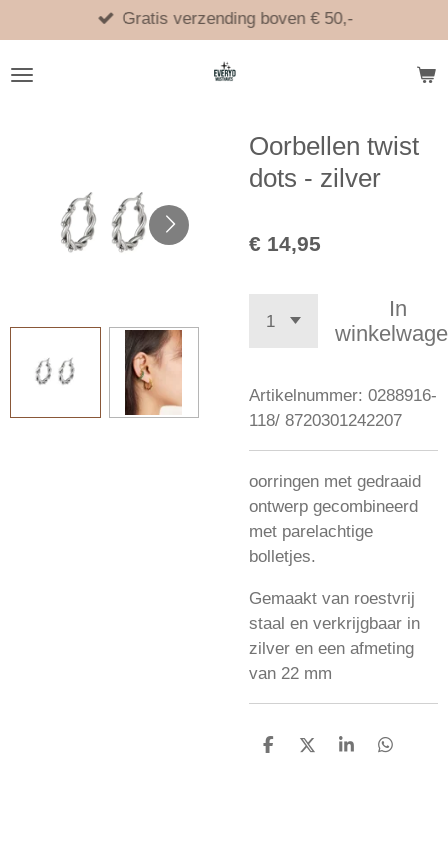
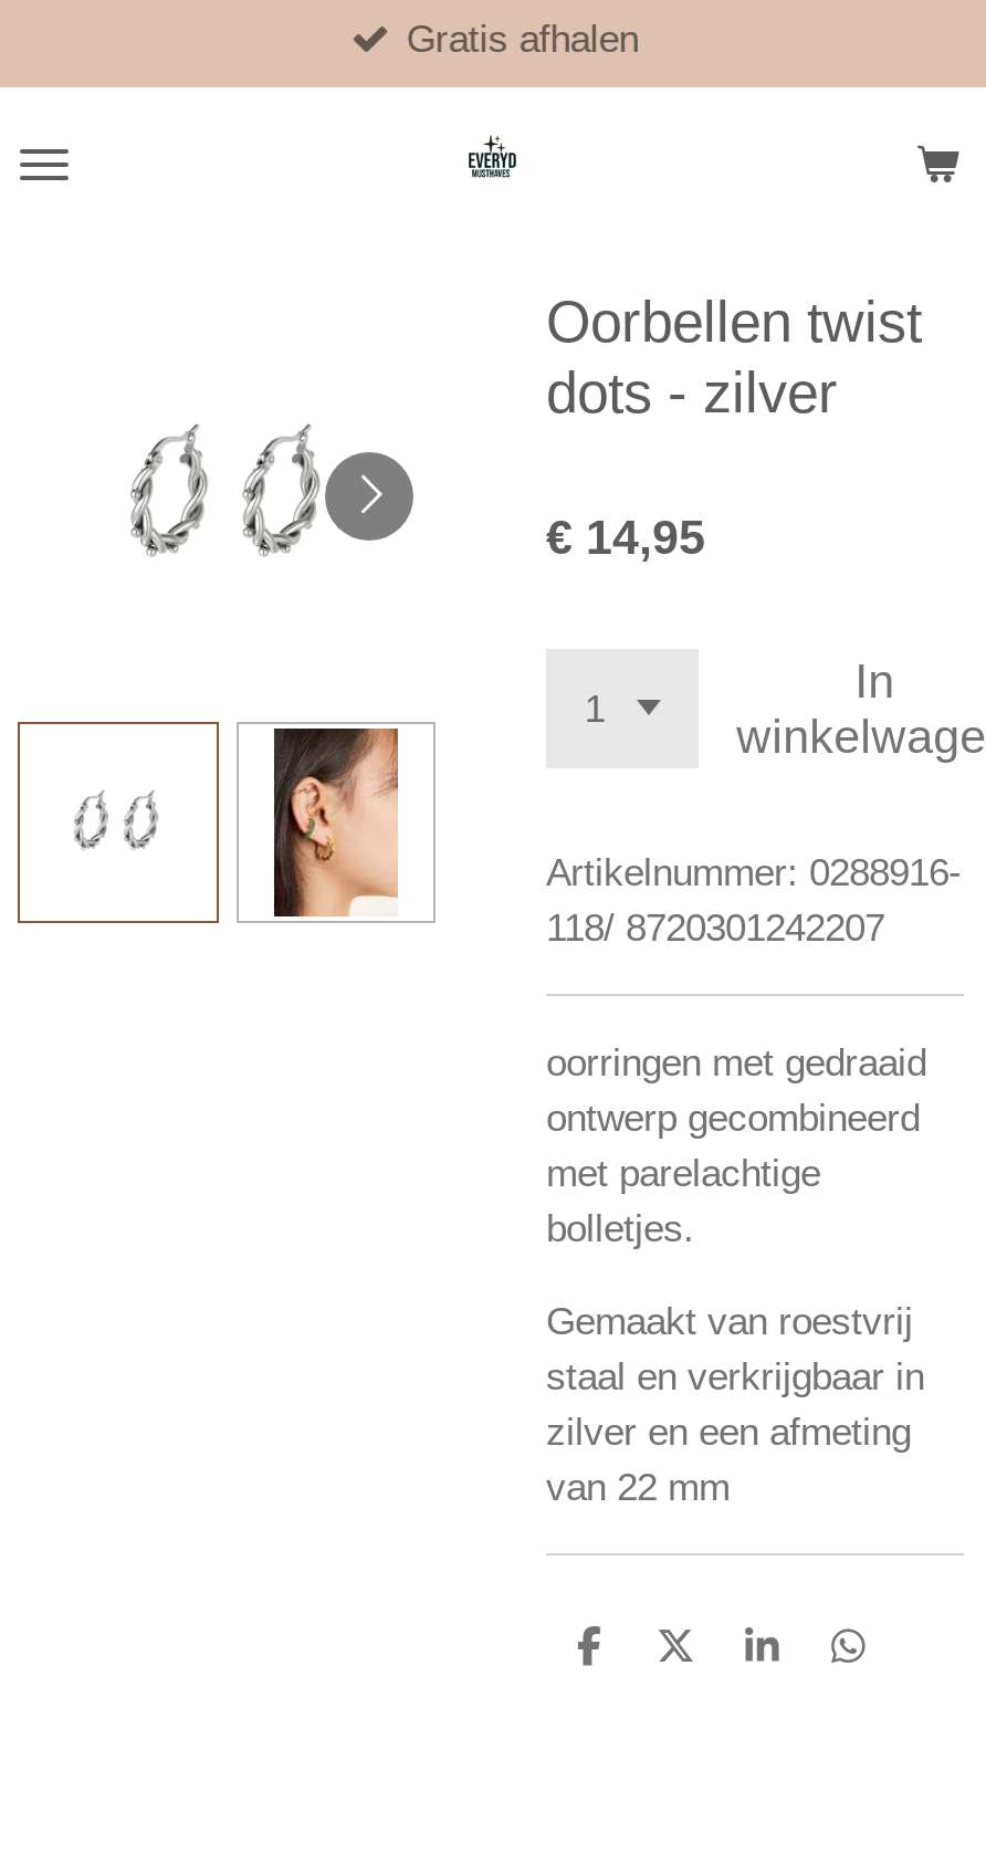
- Gratis verzending boven € 50,-
+ Gratis afhalen
